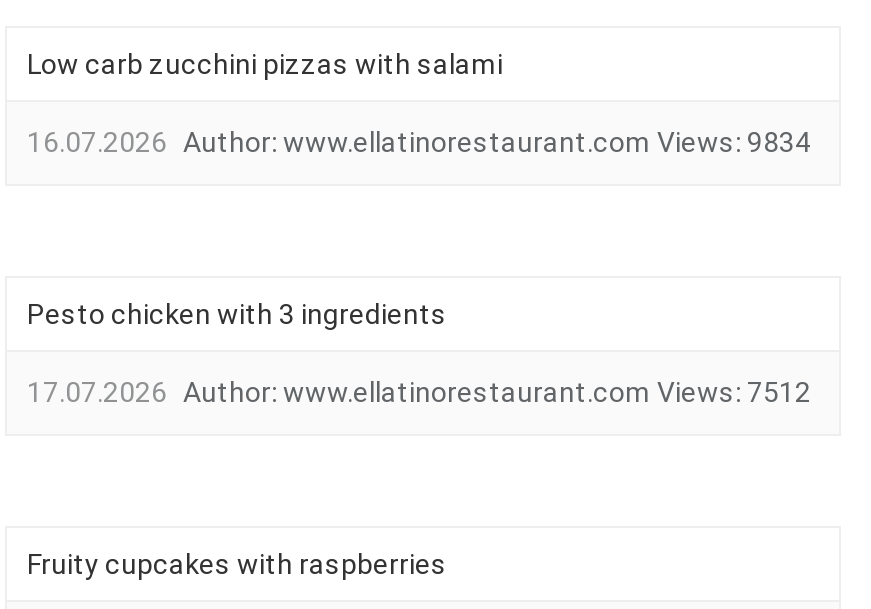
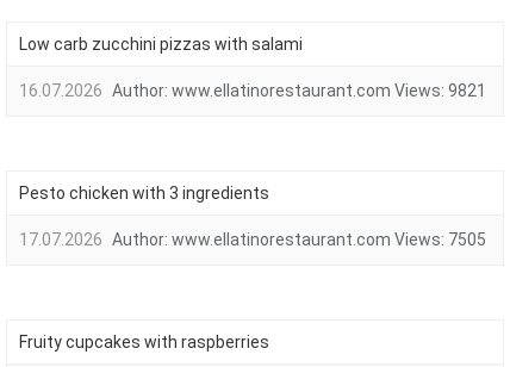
- 16.07.2026 Author: www.ellatinorestaurant.com Views: 9834
+ 16.07.2026 Author: www.ellatinorestaurant.com Views: 9821

- 17.07.2026 Author: www.ellatinorestaurant.com Views: 7512
+ 17.07.2026 Author: www.ellatinorestaurant.com Views: 7505
